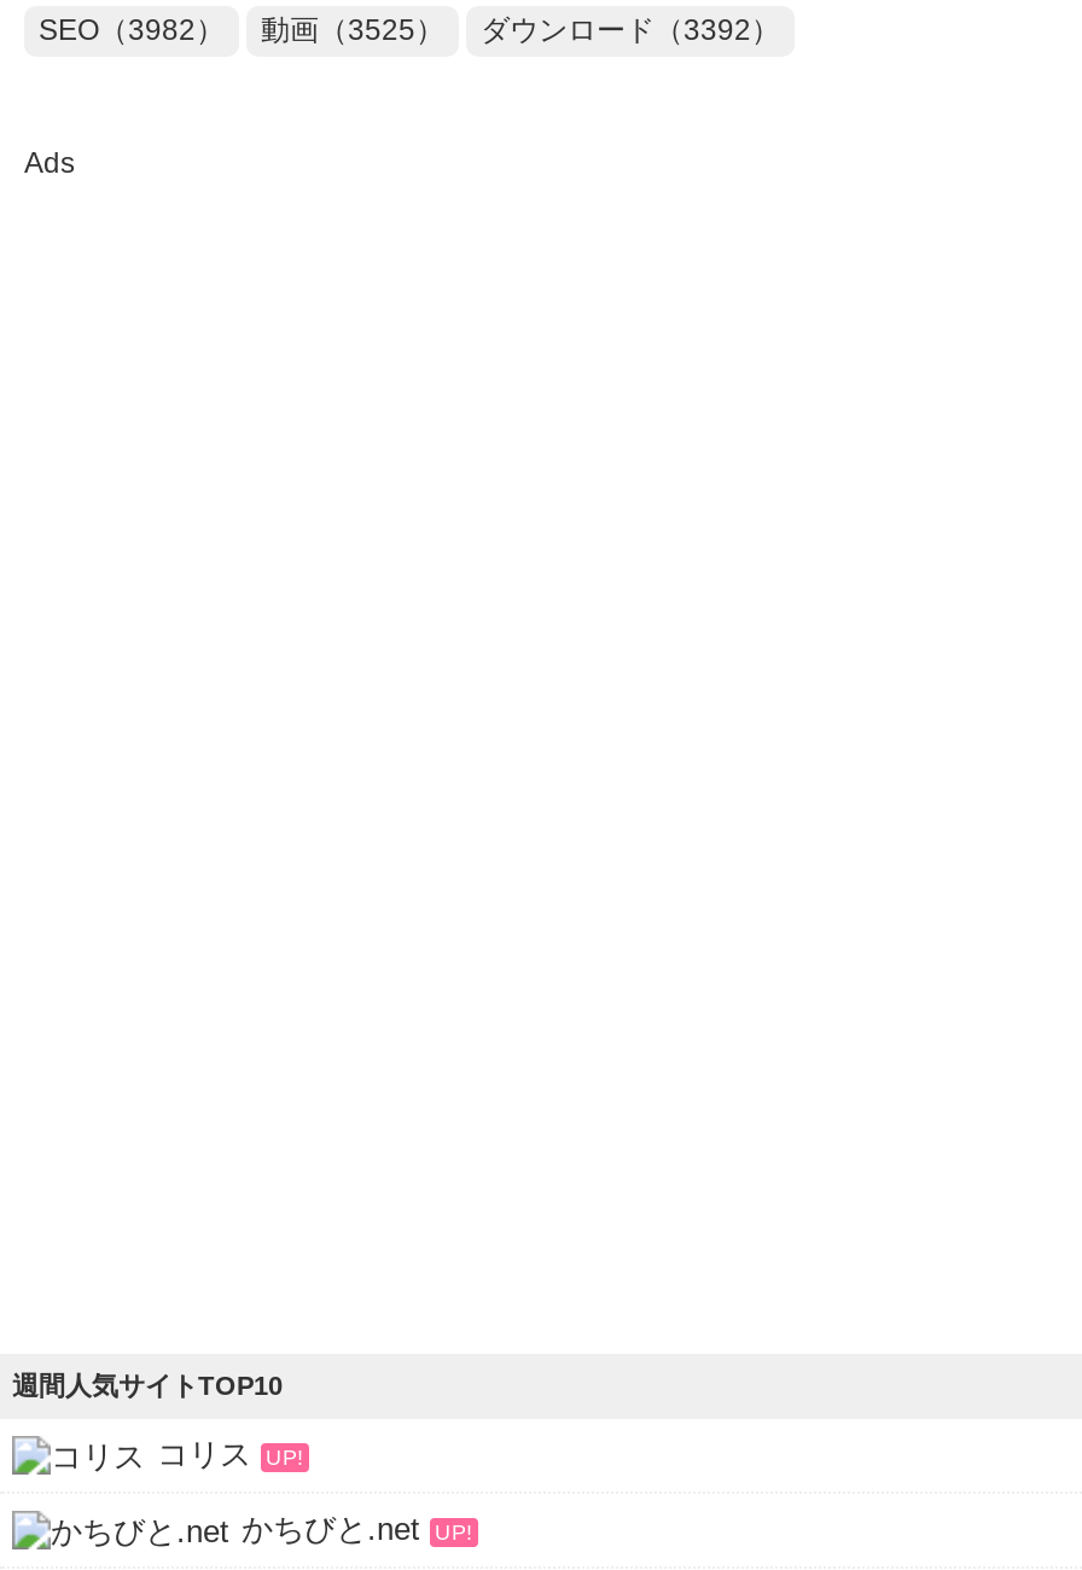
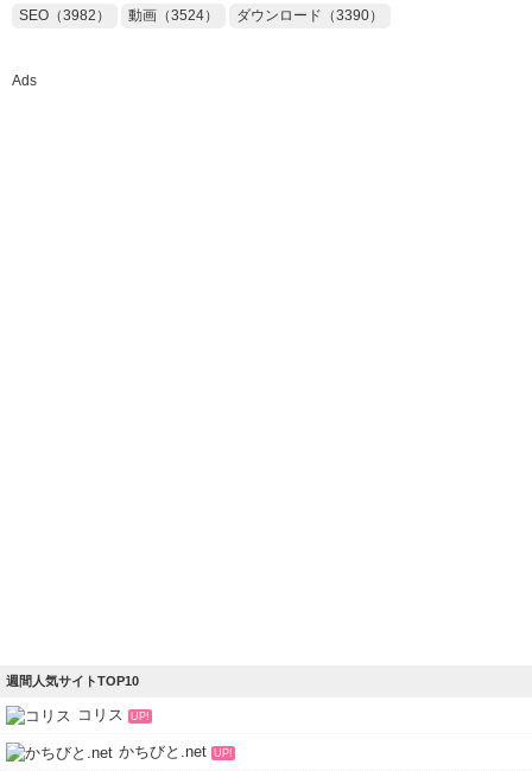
- 動画（3525）
+ 動画（3524）

- ダウンロード（3392）
+ ダウンロード（3390）
